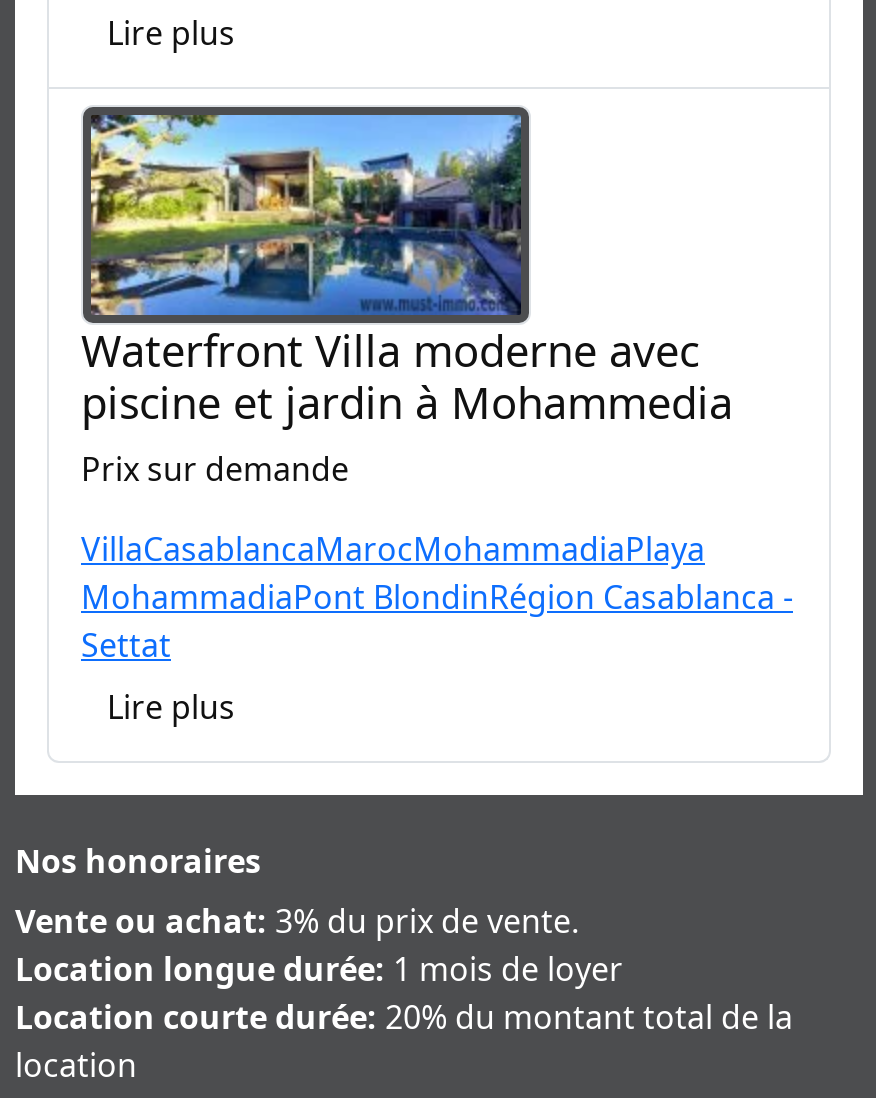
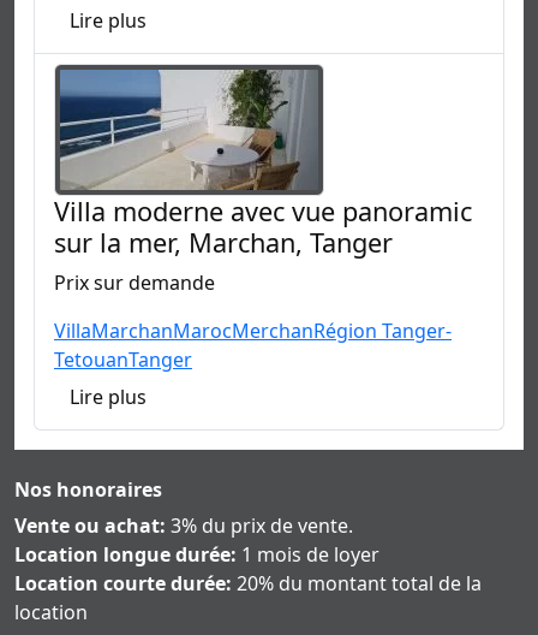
- [image]
- Waterfront Villa moderne avec
- piscine et jardin à Mohammedia
+ [image]
+ Villa moderne avec vue panoramic
+ sur la mer, Marchan, Tanger

- VillaCasablancaMarocMohammadiaPlaya
- MohammadiaPont BlondinRégion Casablanca -
- Settat
+ VillaMarchanMarocMerchanRégion Tanger-
+ TetouanTanger
